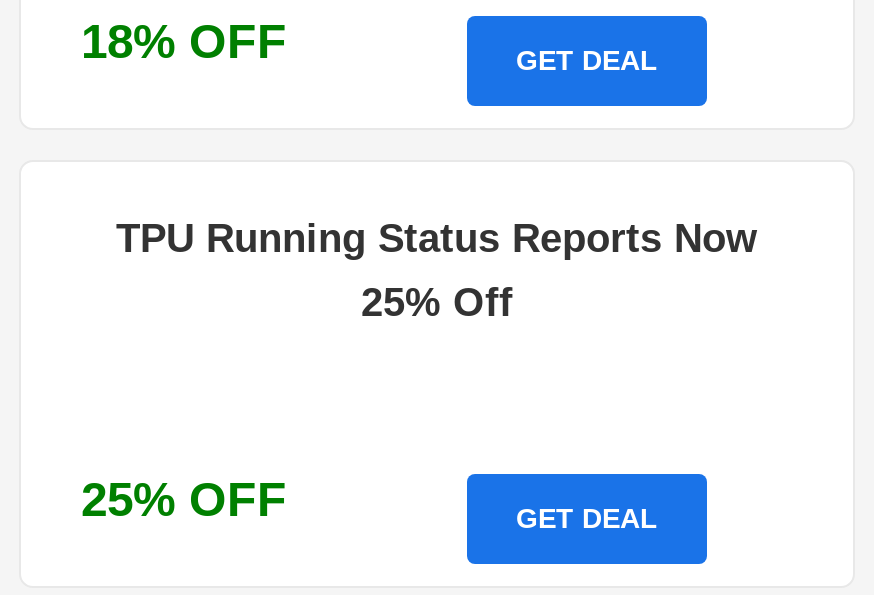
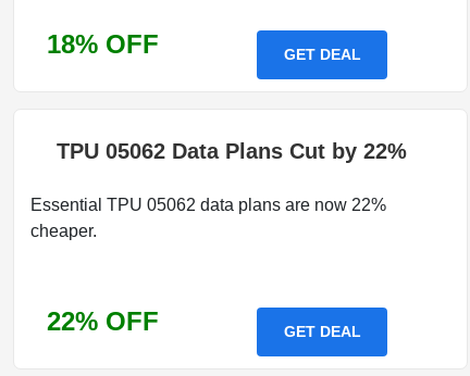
- TPU Running Status Reports Now
+ TPU 05062 Data Plans Cut by 22%

- 25% Off
+ Essential TPU 05062 data plans are now 22%
+ cheaper.

- 25% OFF
+ 22% OFF
